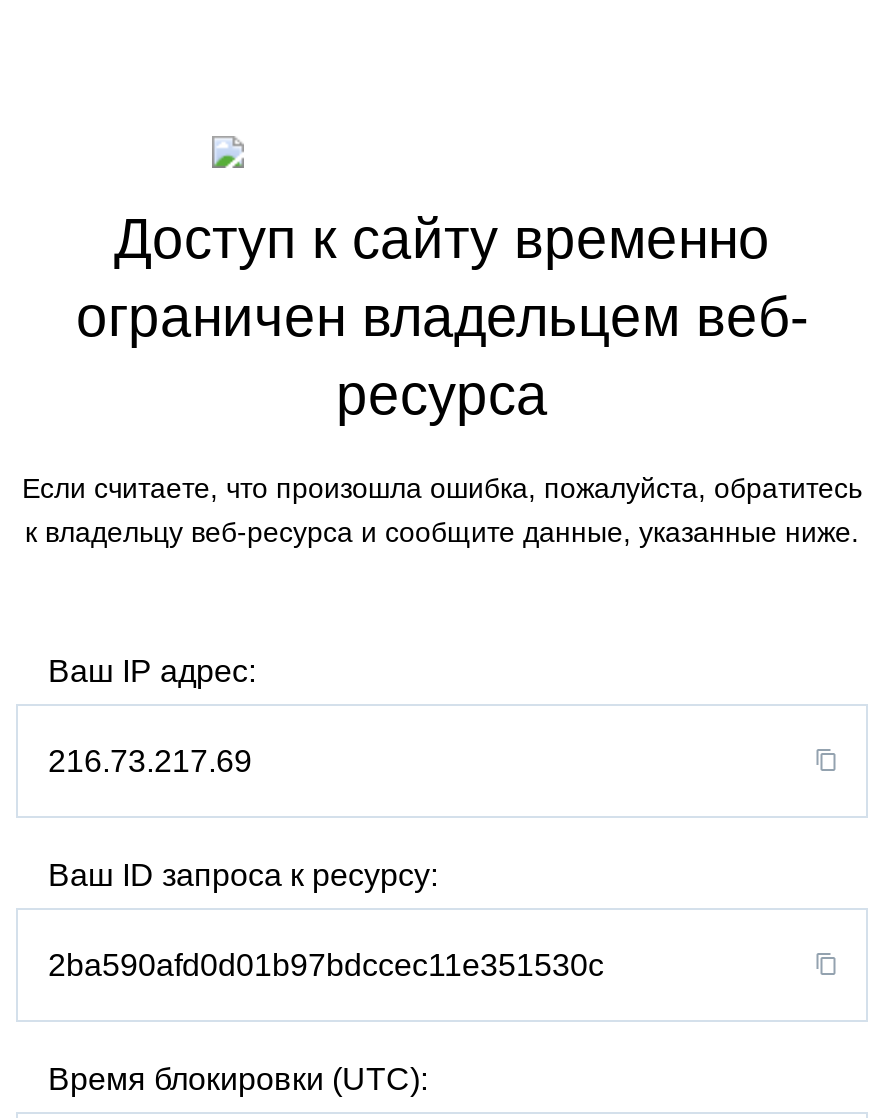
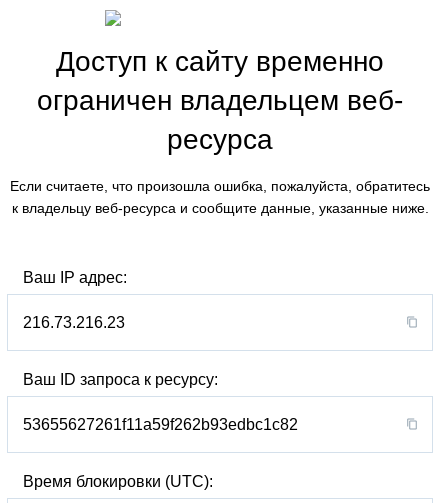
- 216.73.217.69
+ 216.73.216.23

- 2ba590afd0d01b97bdccec11e351530c
+ 53655627261f11a59f262b93edbc1c82
